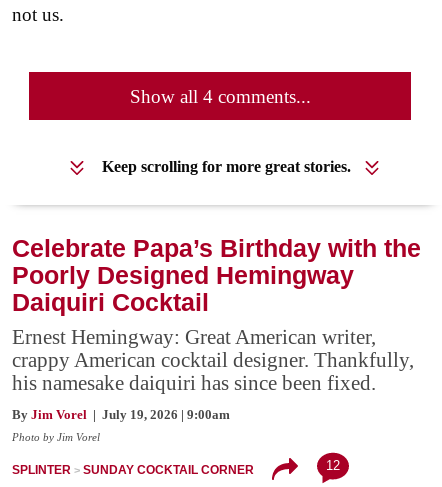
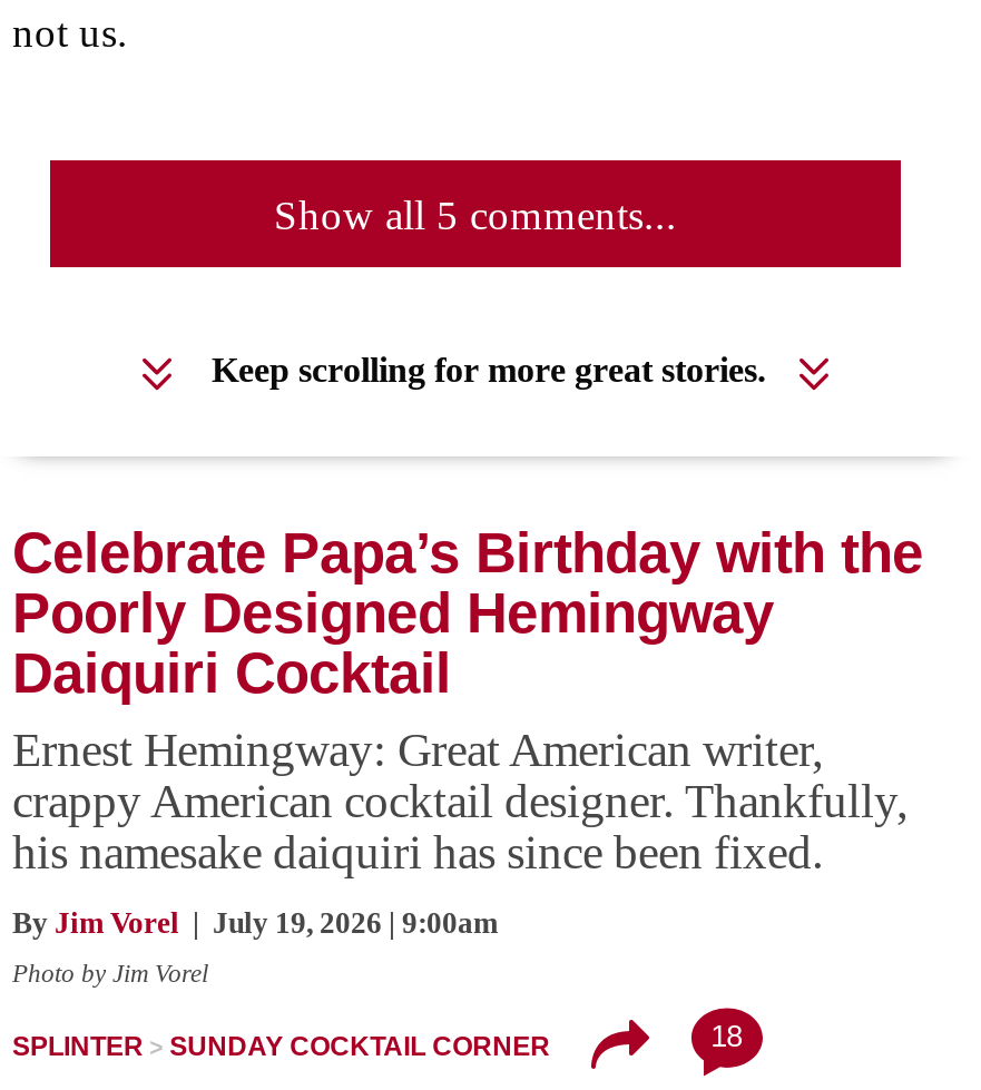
- Show all 4 comments...
+ Show all 5 comments...

- 12
+ 18
